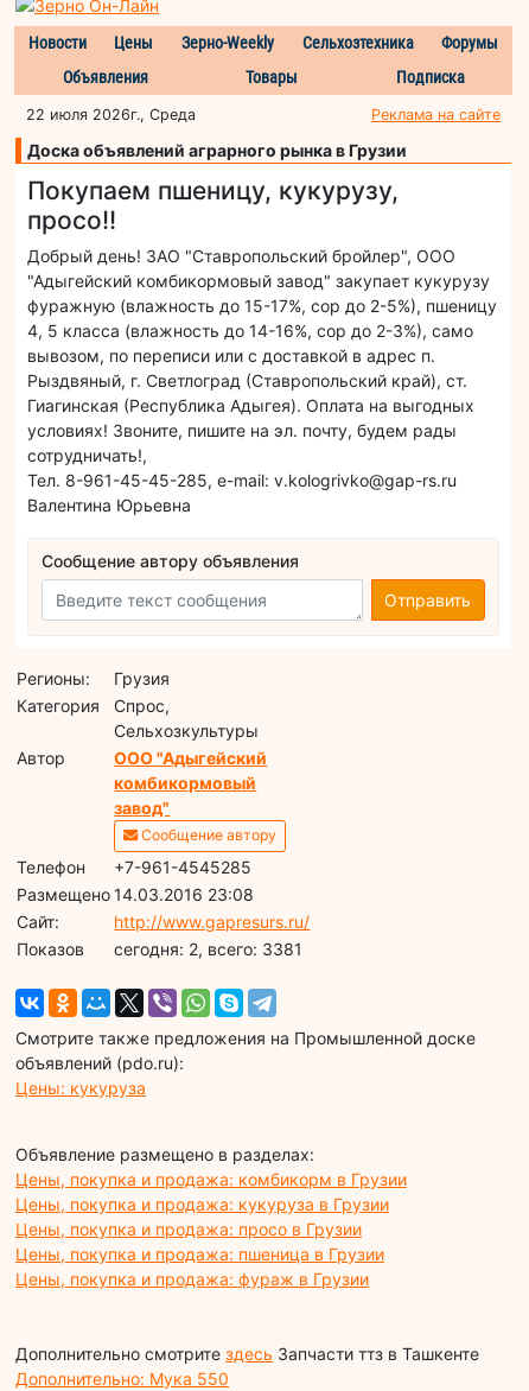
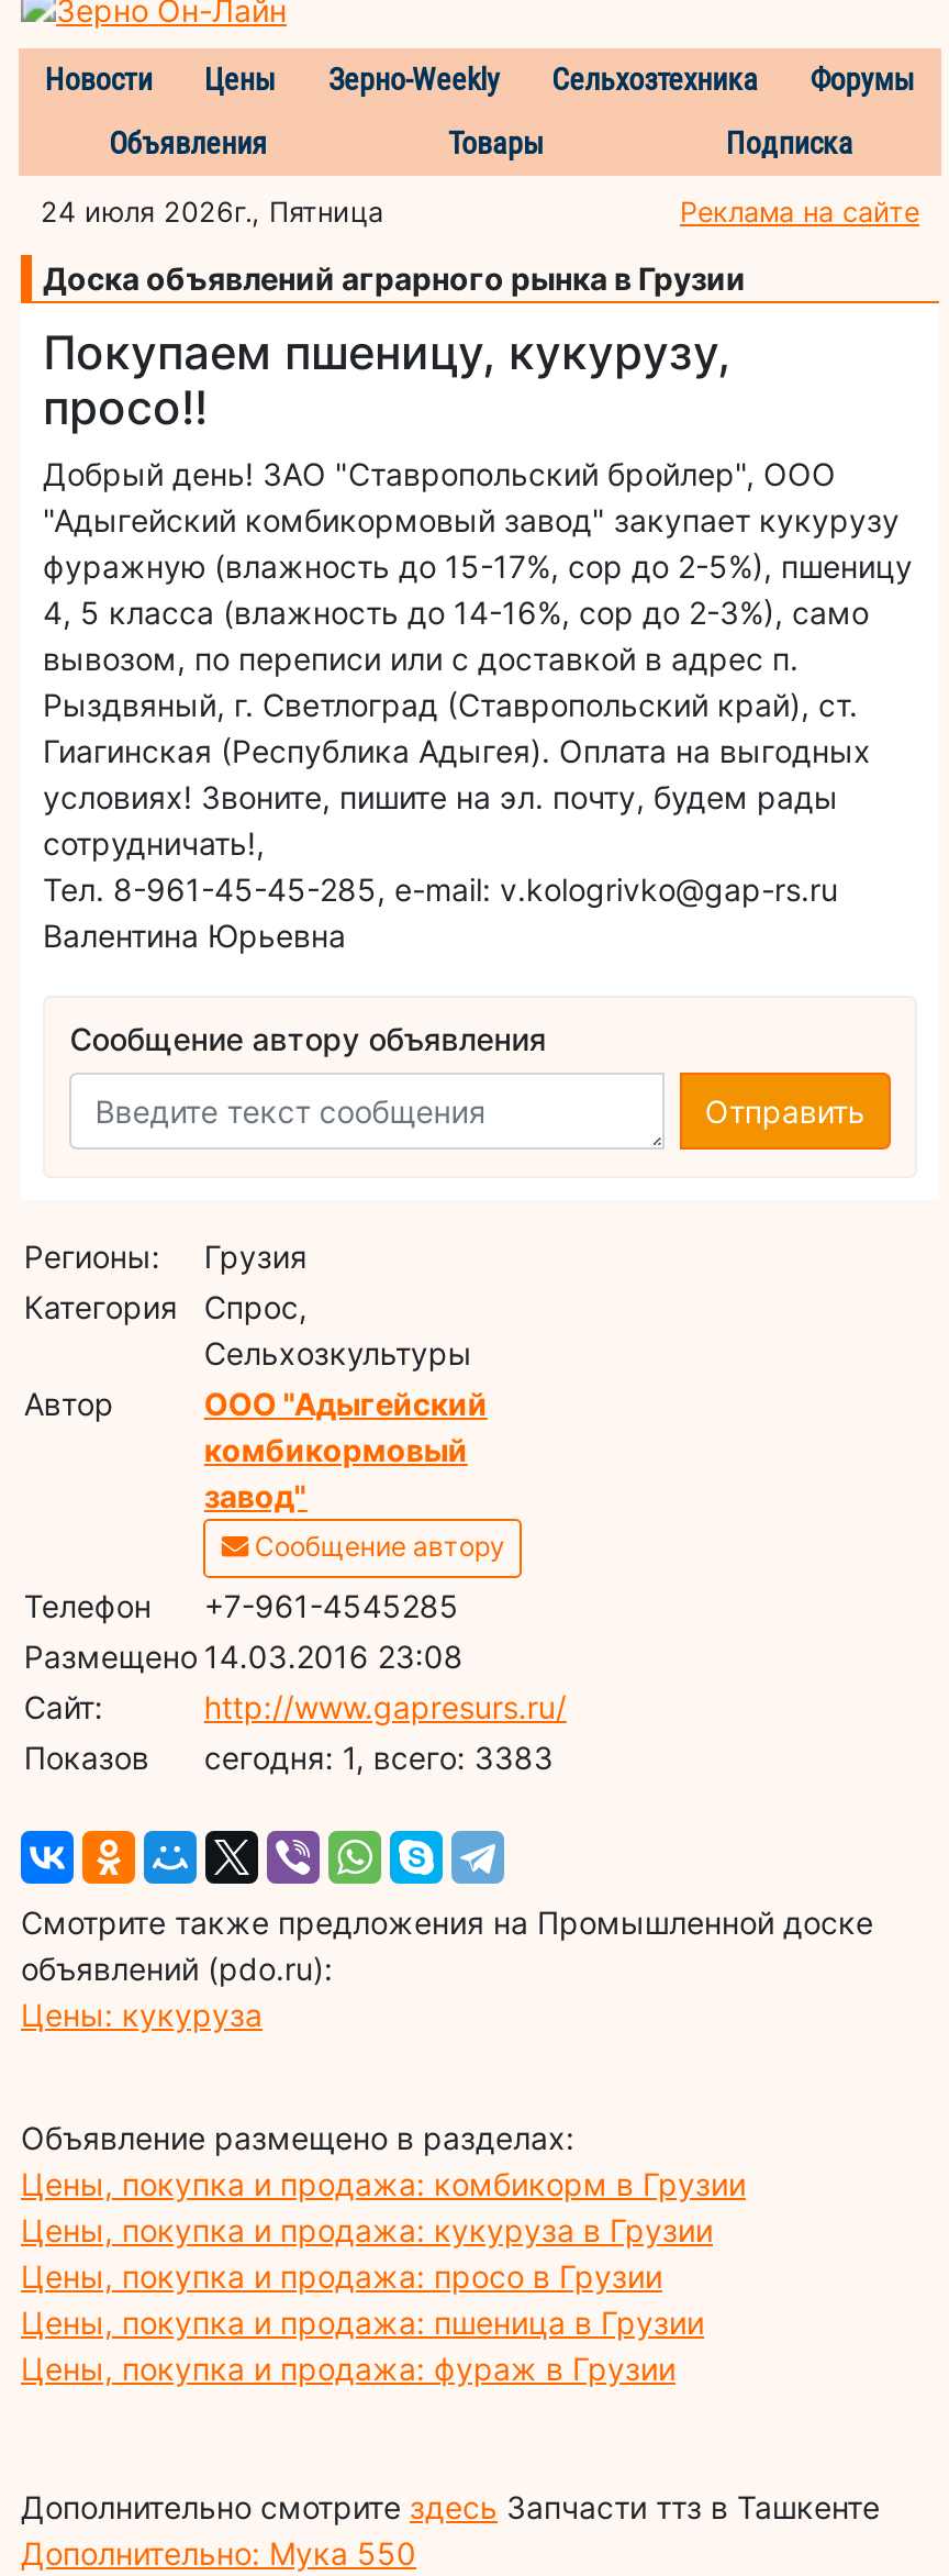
- 22 июля 2026г., Среда
+ 24 июля 2026г., Пятница

- cегодня: 2, всего: 3381
+ cегодня: 1, всего: 3383
